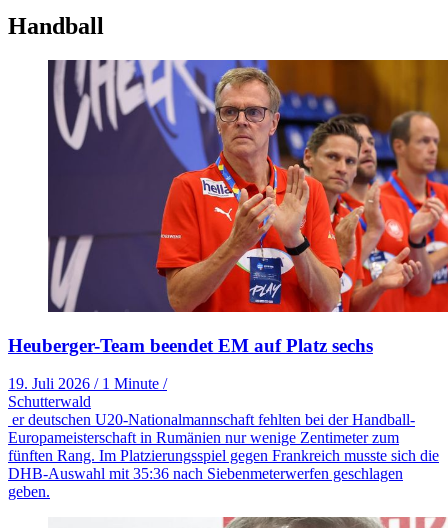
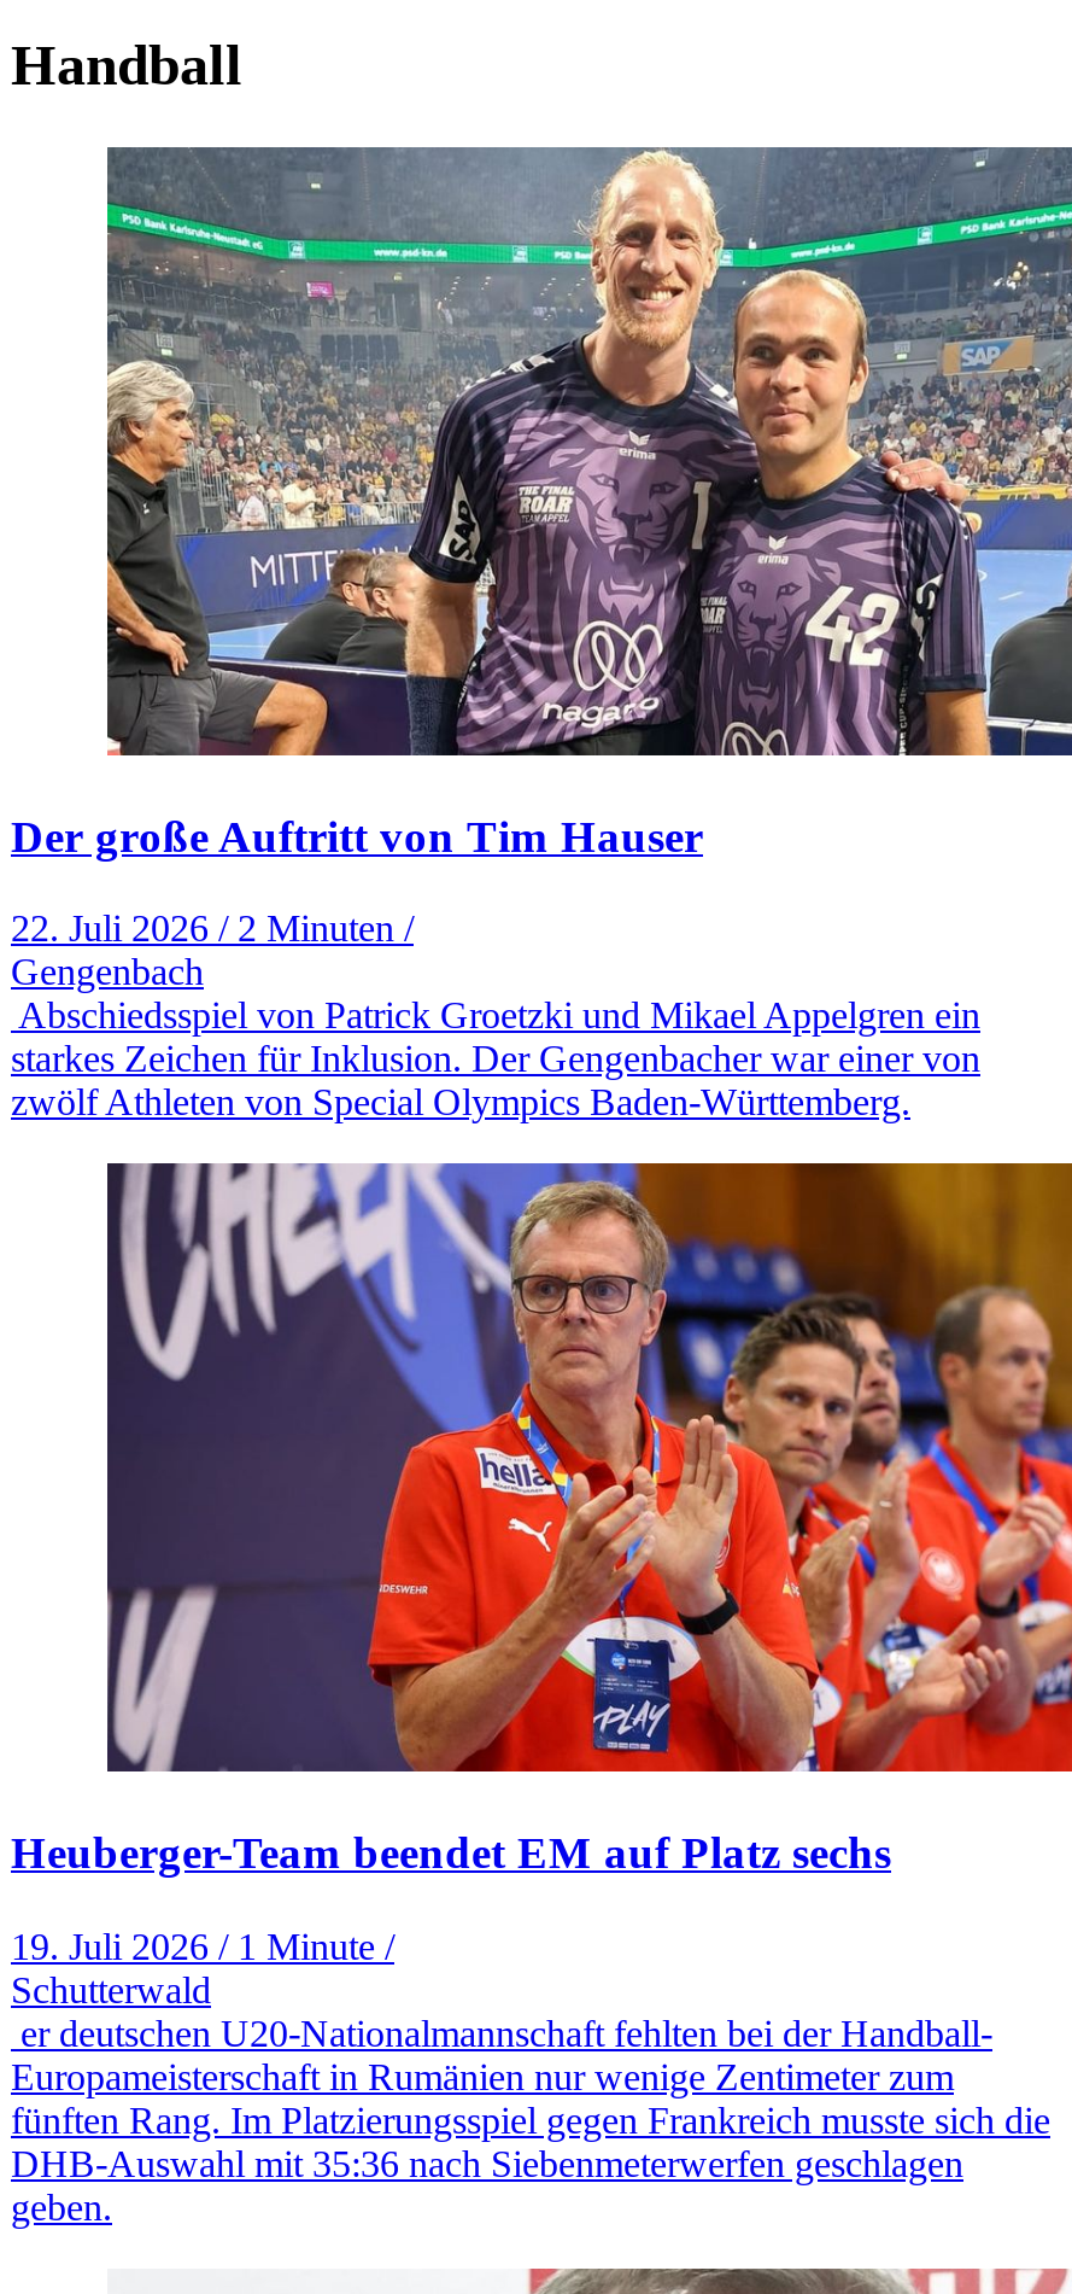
+ [image]
+ Der große Auftritt von Tim Hauser
+ 22. Juli 2026 / 2 Minuten /
+ Gengenbach
+ Abschiedsspiel von Patrick Groetzki und Mikael Appelgren ein
+ starkes Zeichen für Inklusion. Der Gengenbacher war einer von
+ zwölf Athleten von Special Olympics Baden-Württemberg.
